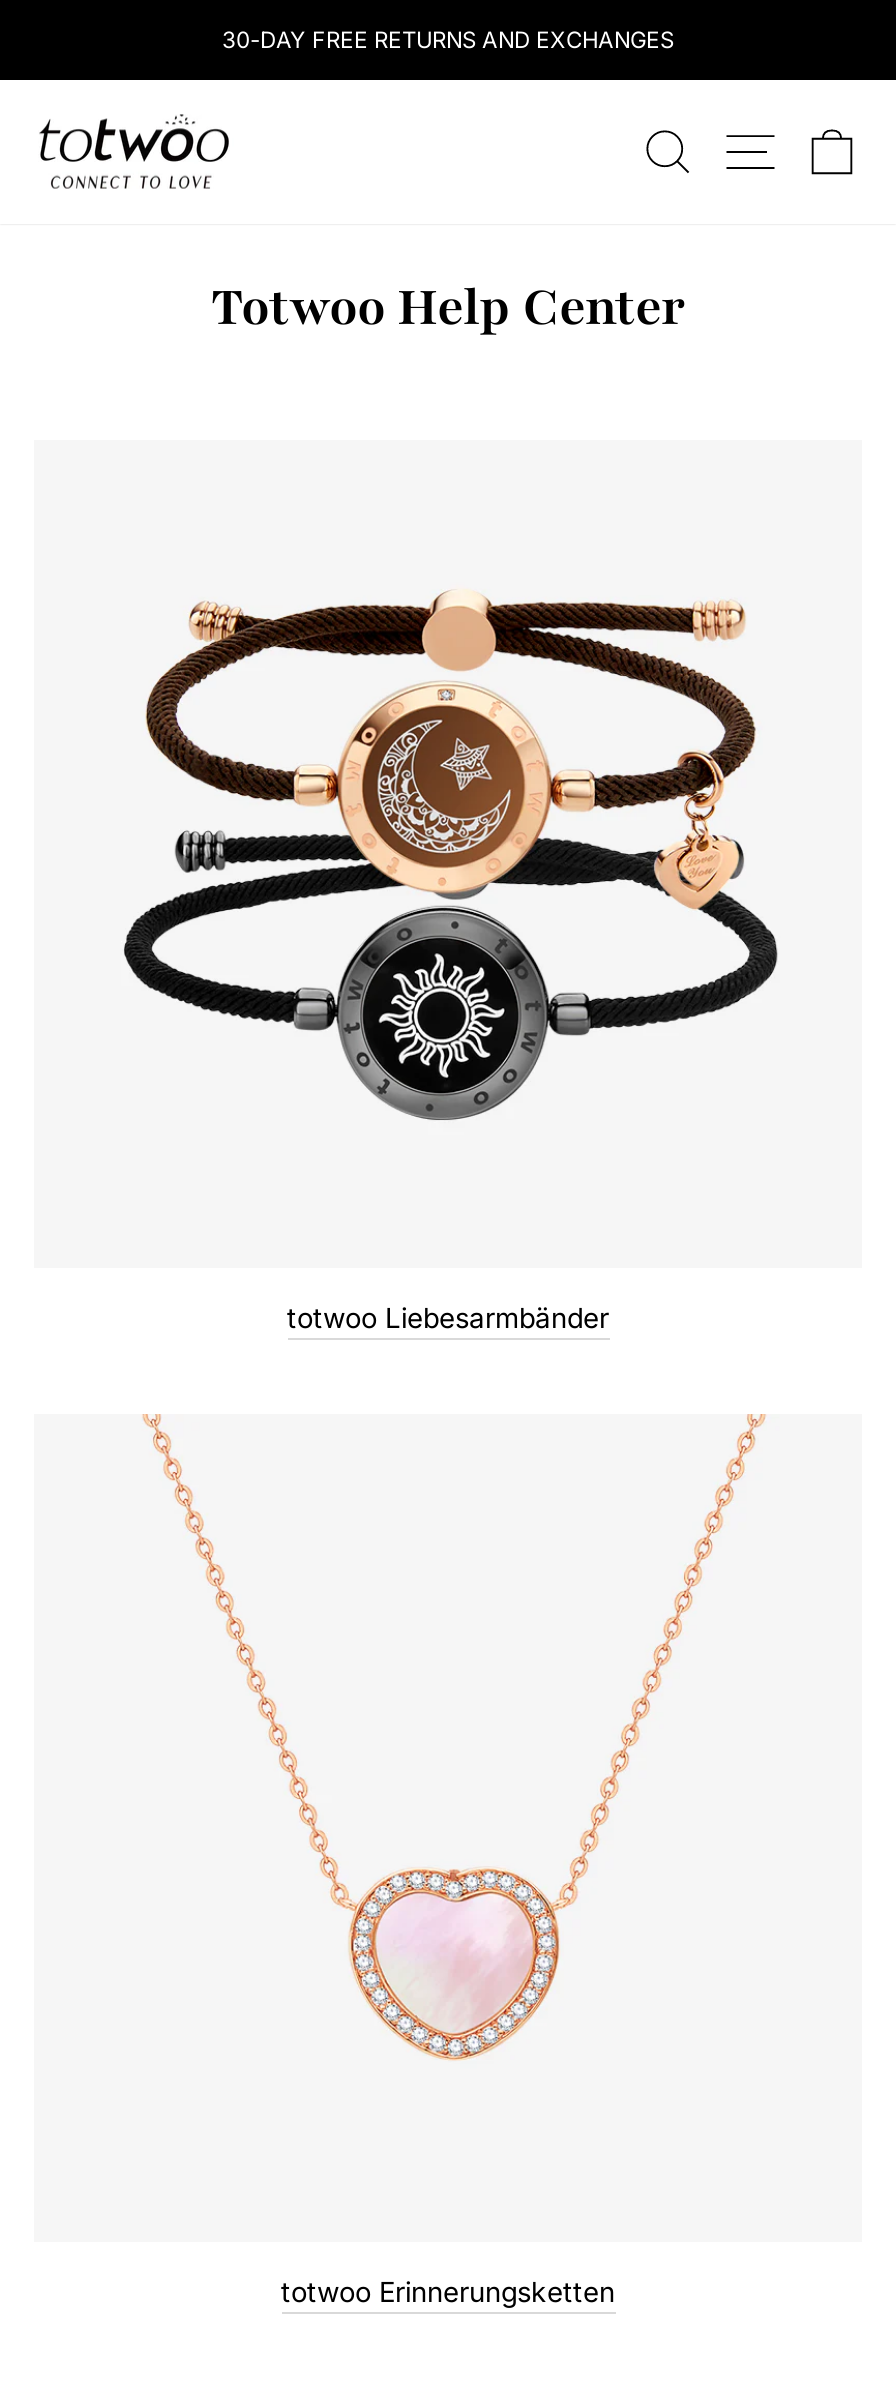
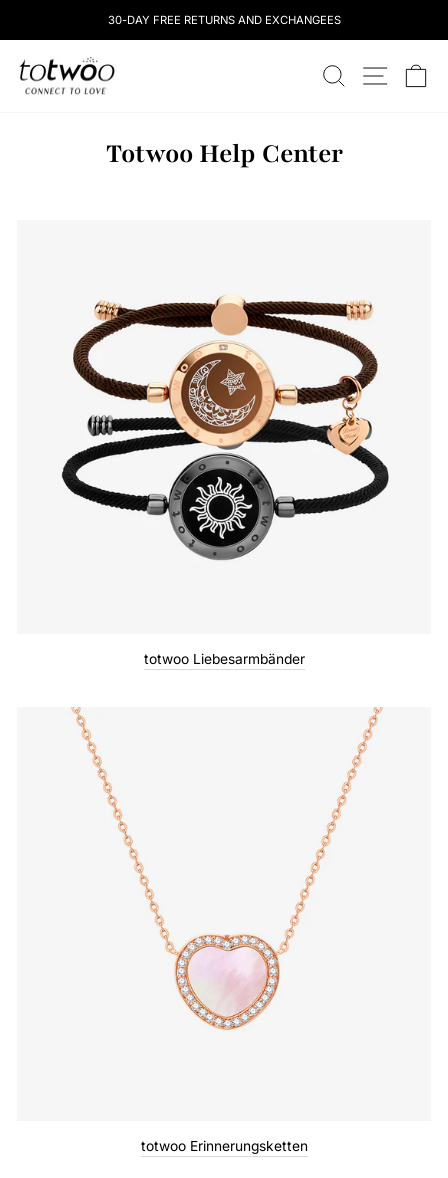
- 30-DAY FREE RETURNS AND EXCHANGES
+ 30-DAY FREE RETURNS AND EXCHANGEES
